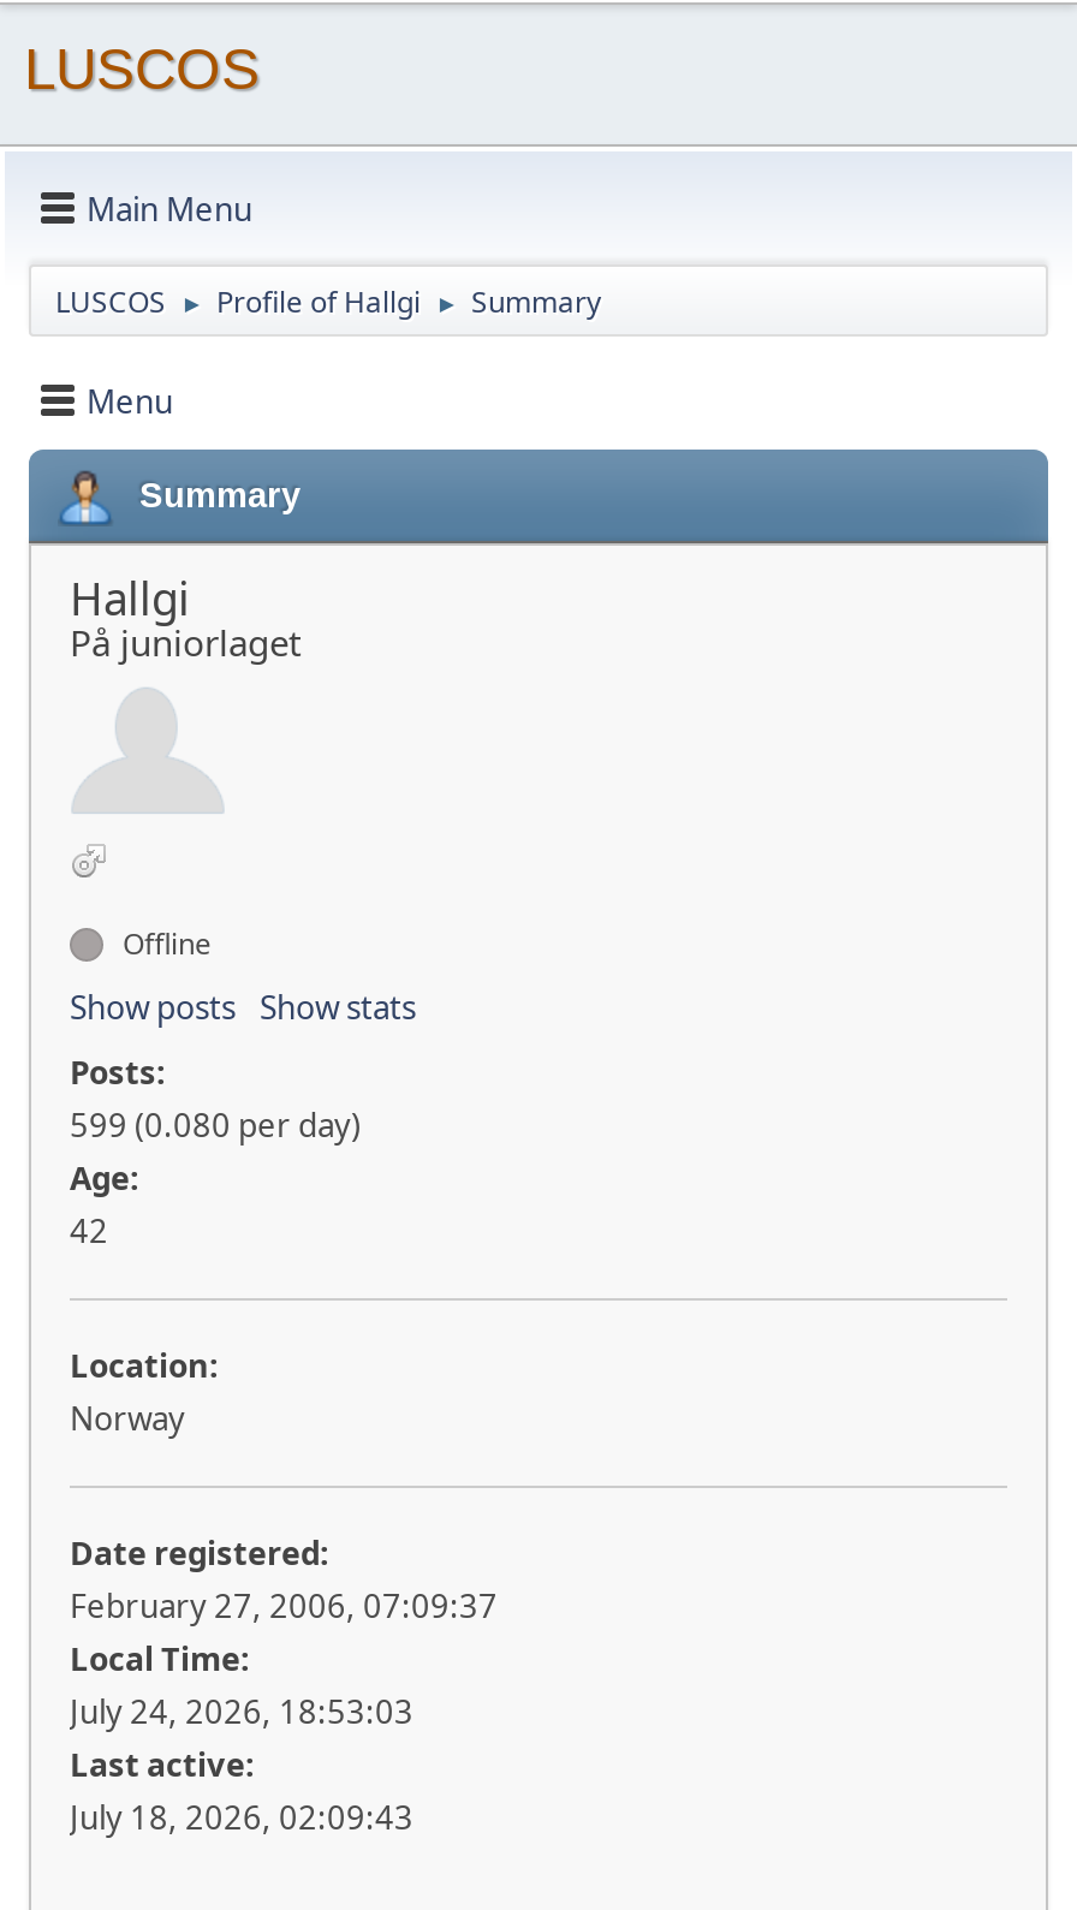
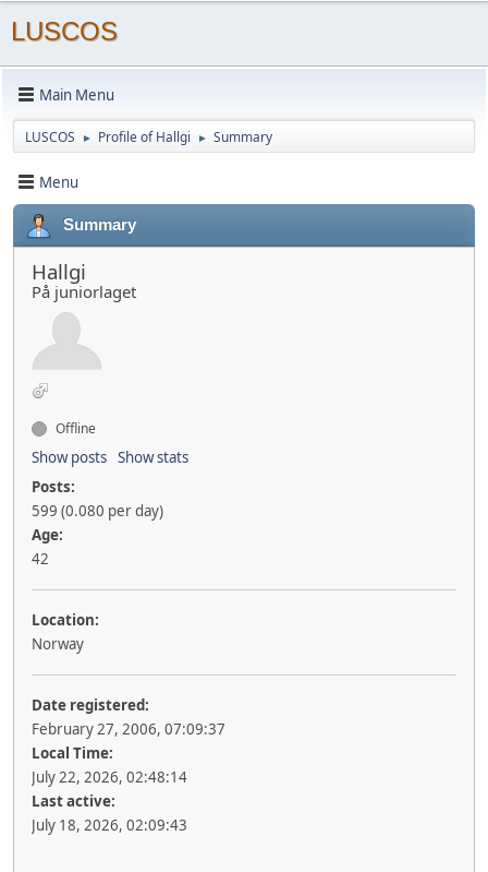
- July 24, 2026, 18:53:03
+ July 22, 2026, 02:48:14
